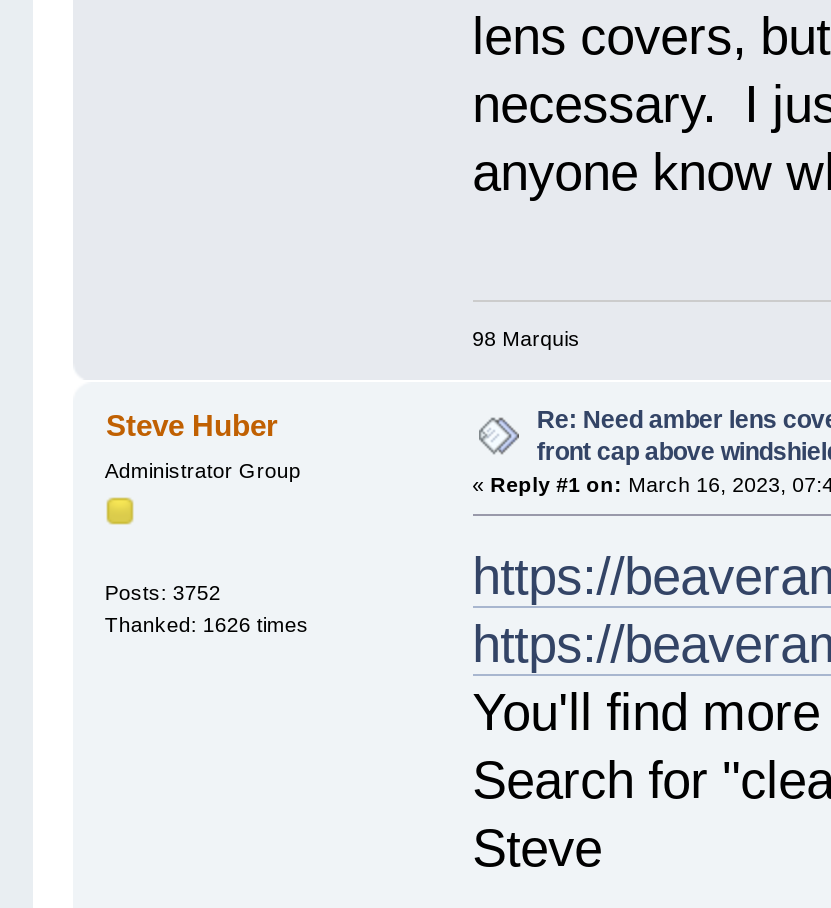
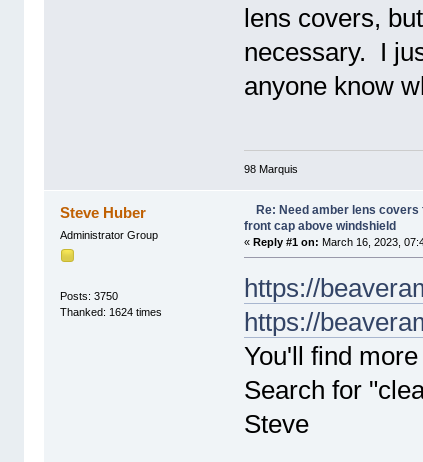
- Posts: 3752
+ Posts: 3750

- Thanked: 1626 times
+ Thanked: 1624 times
